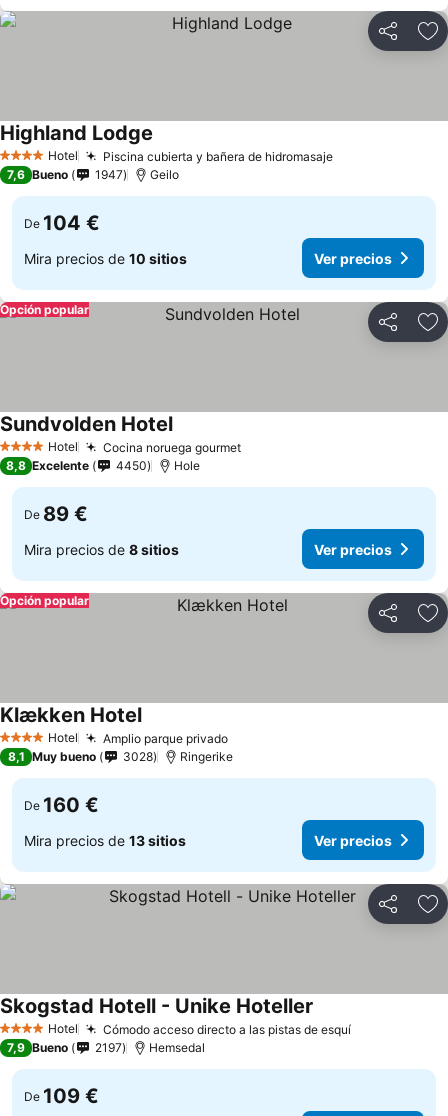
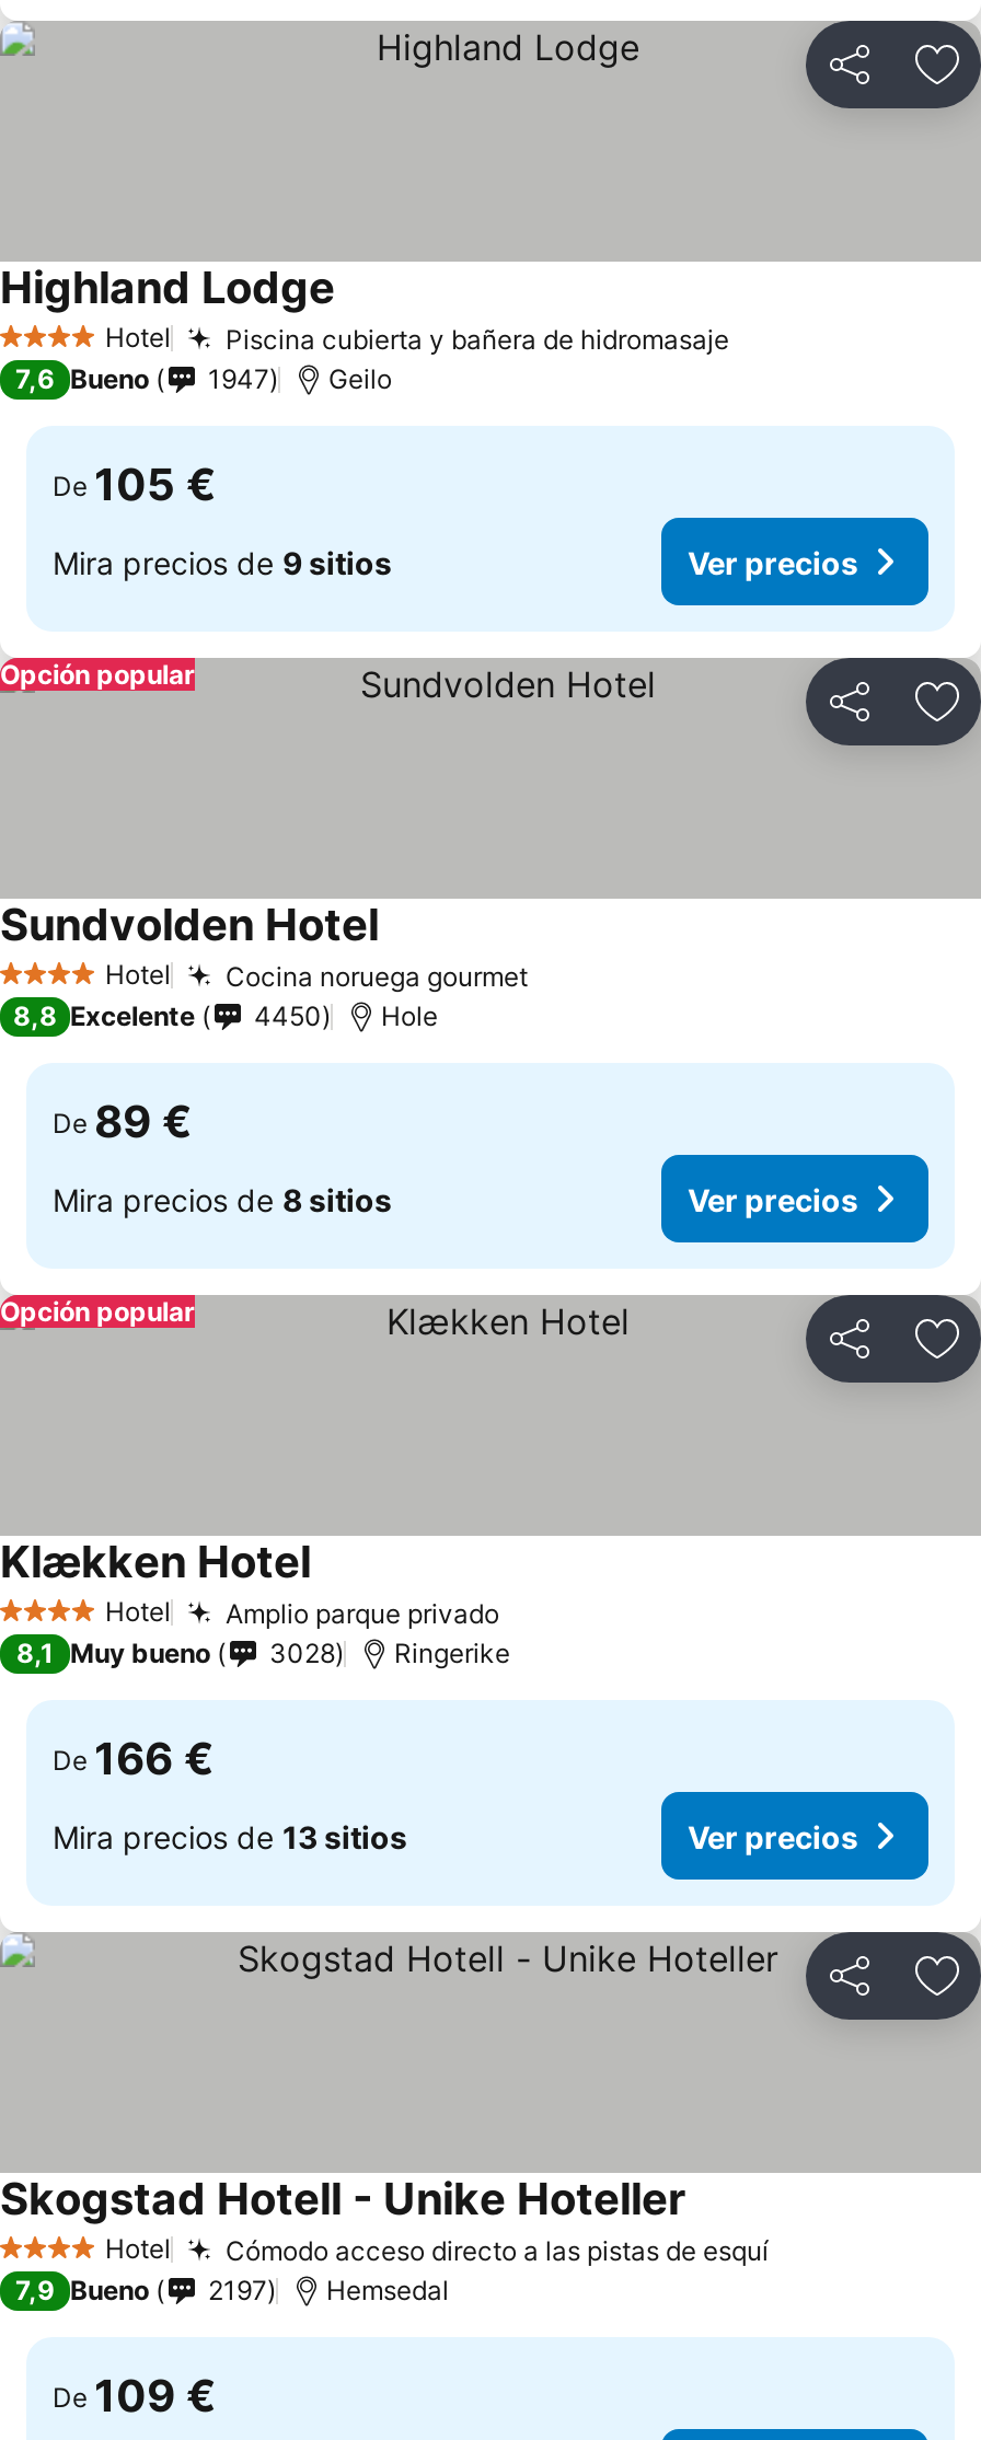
- De 104 €
+ De 105 €

- Mira precios de 10 sitios
+ Mira precios de 9 sitios

- De 160 €
+ De 166 €
